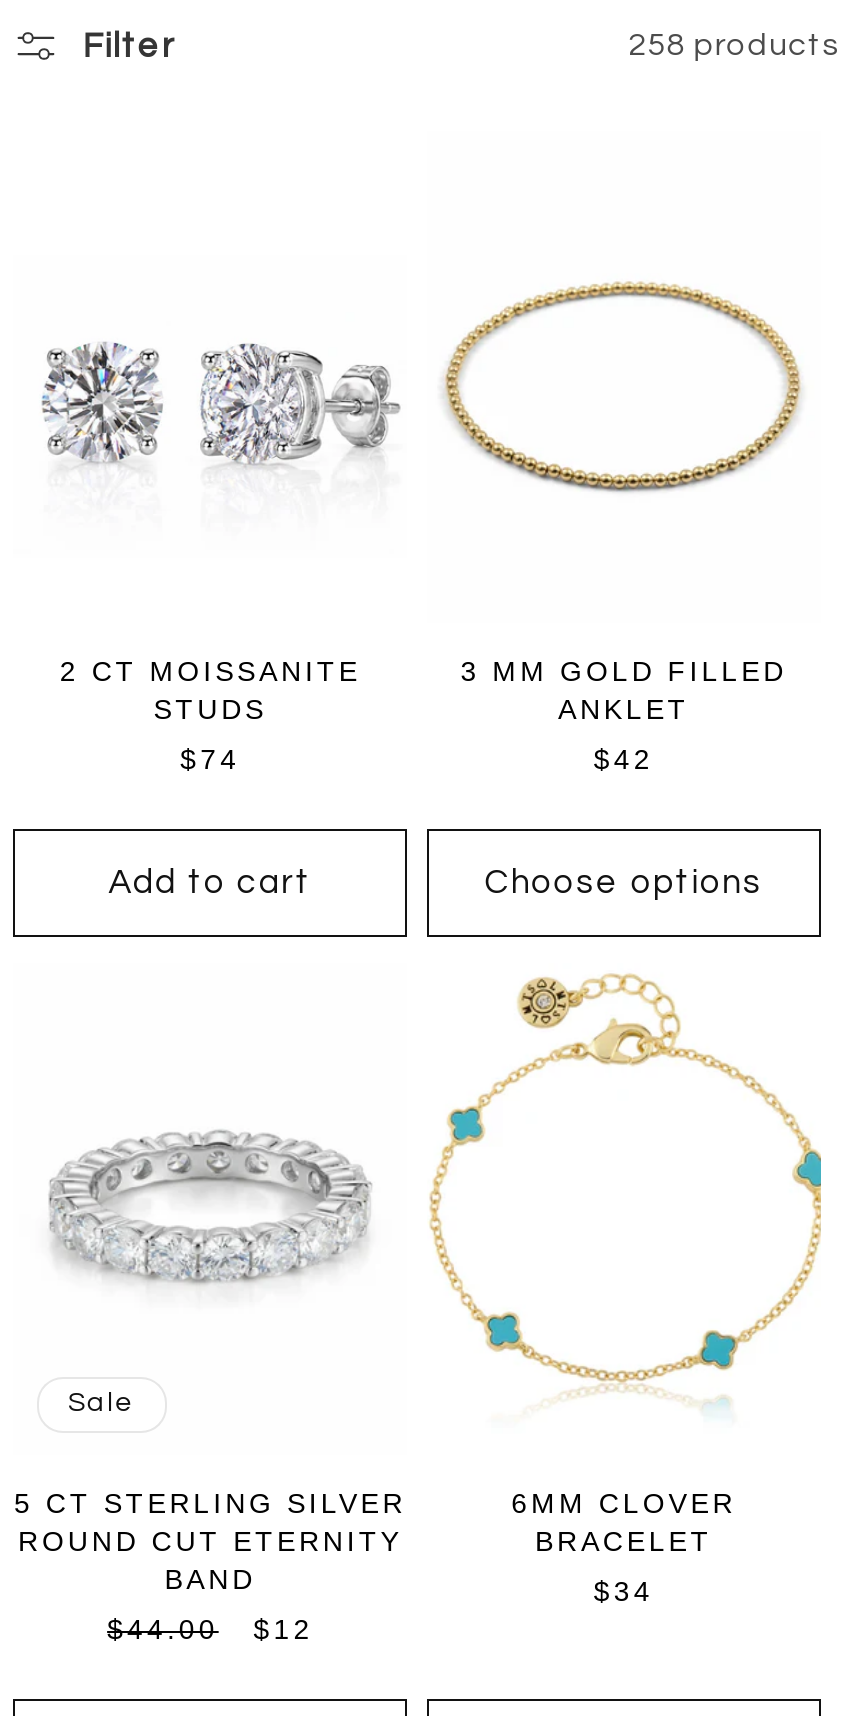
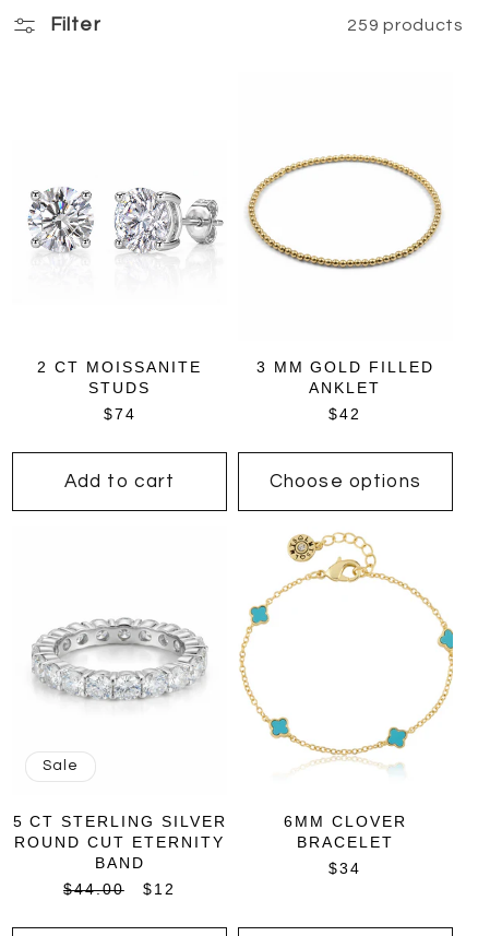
- 258 products
+ 259 products
